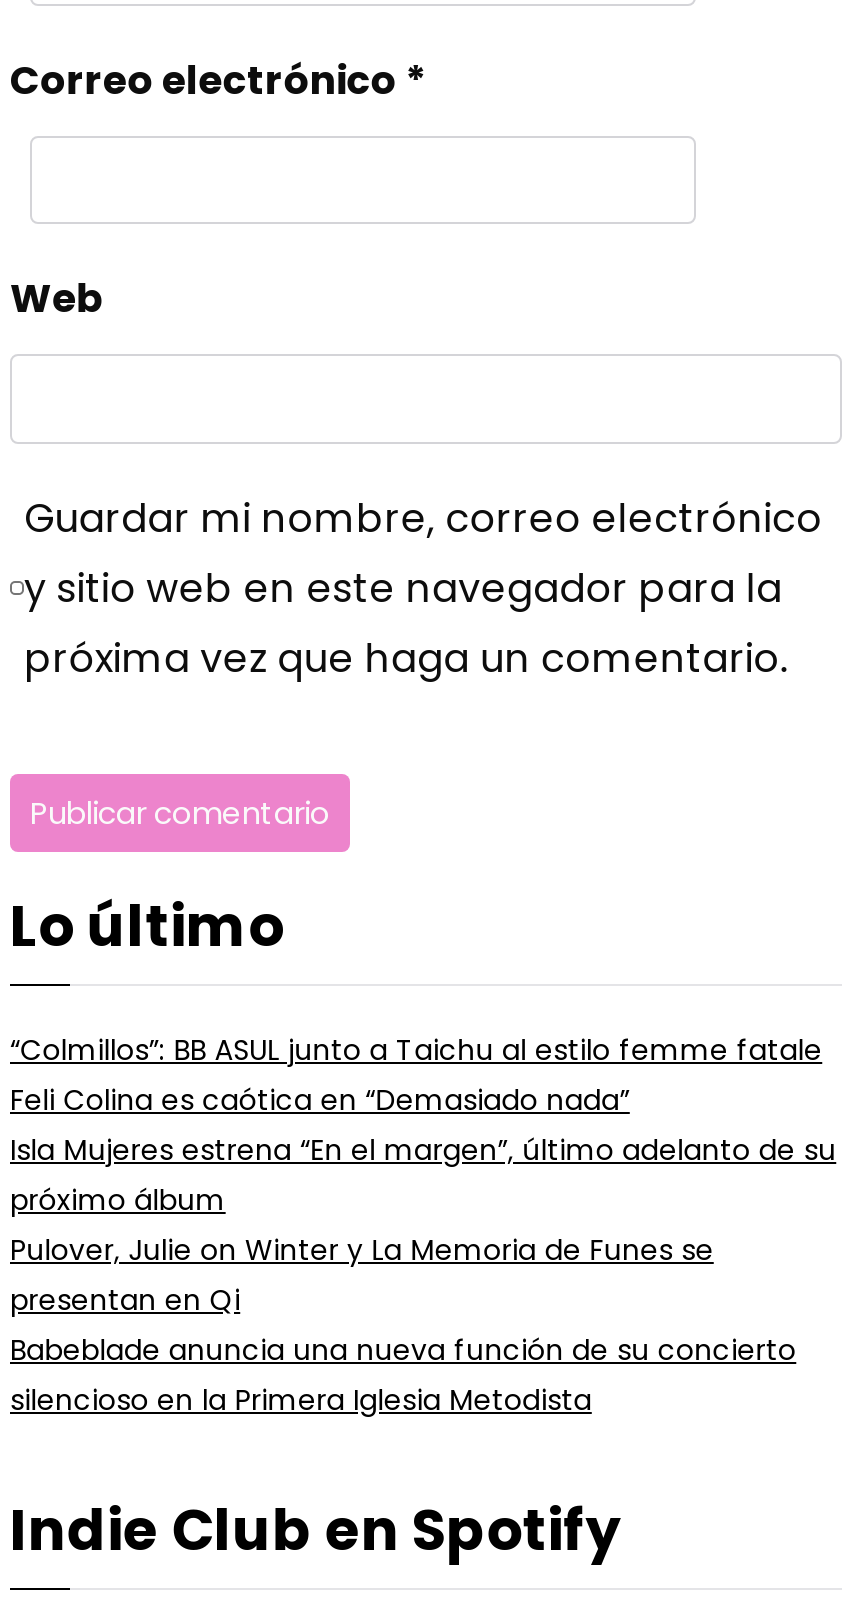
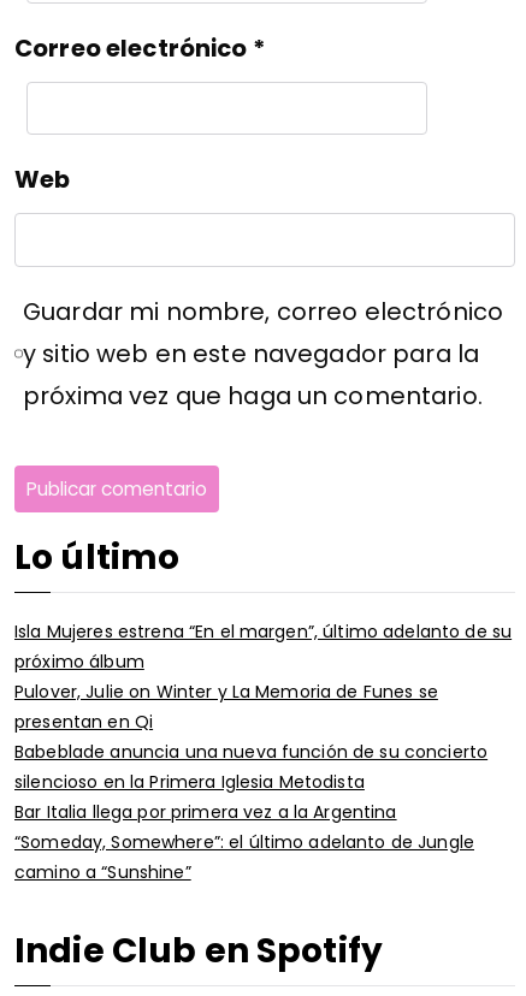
- “Colmillos”: BB ASUL junto a Taichu al estilo femme fatale
- Feli Colina es caótica en “Demasiado nada”

moved up: Isla Mujeres estrena “En el margen”, último adelanto de su | próximo álbum | Pulover, Julie on Winter y La Memoria de Funes se | presentan en Qi | Babeblade anuncia una nueva función de su concierto | silencioso en la Primera Iglesia Metodista

+ Bar Italia llega por primera vez a la Argentina
+ “Someday, Somewhere”: el último adelanto de Jungle
+ camino a “Sunshine”
